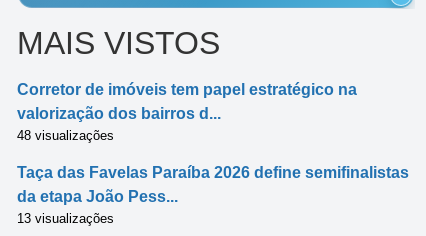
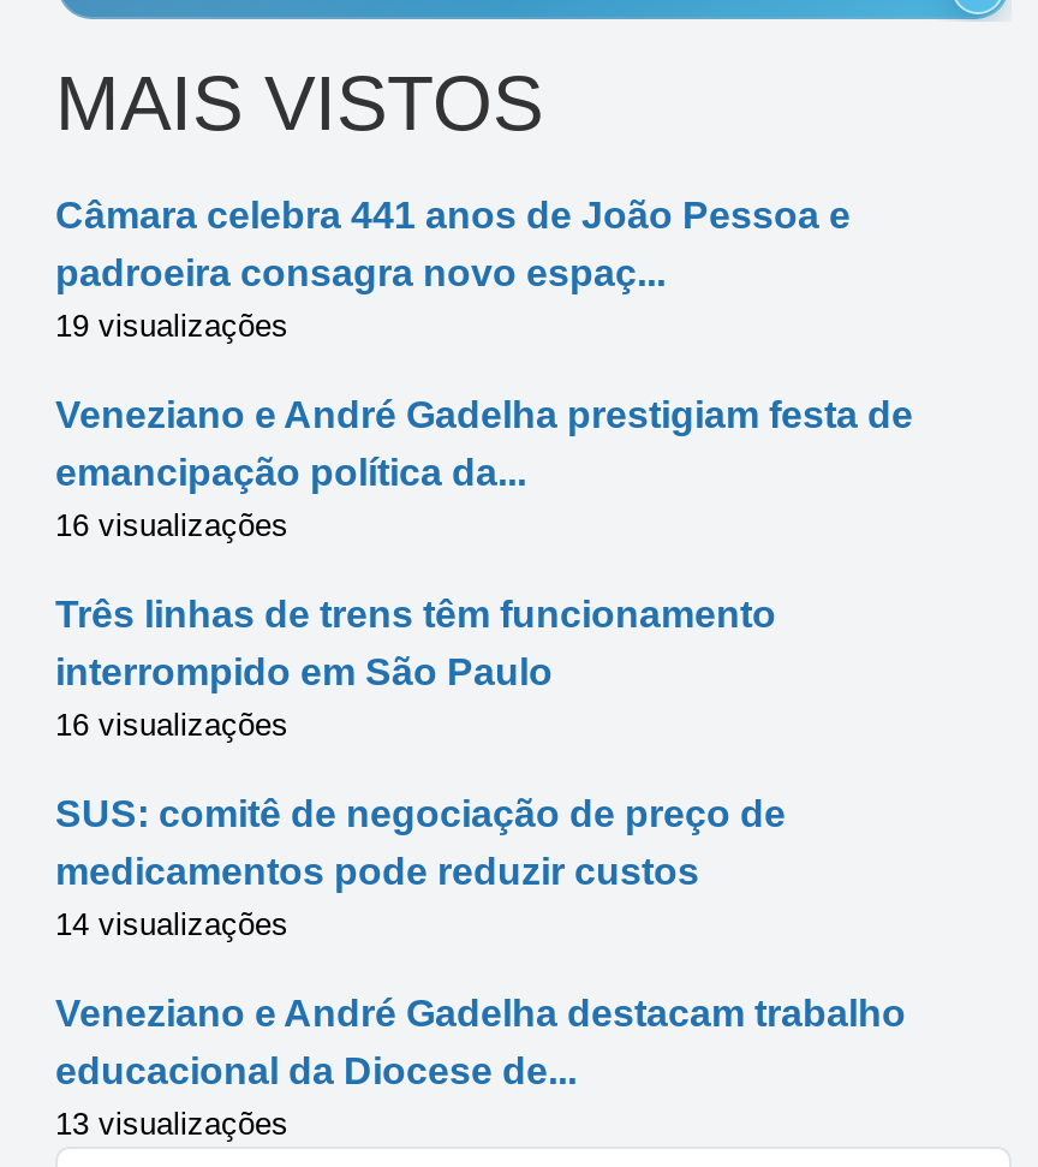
- Corretor de imóveis tem papel estratégico na
- valorização dos bairros d...
- 48 visualizações
- Taça das Favelas Paraíba 2026 define semifinalistas
- da etapa João Pess...
+ Câmara celebra 441 anos de João Pessoa e
+ padroeira consagra novo espaç...
+ 19 visualizações
+ Veneziano e André Gadelha prestigiam festa de
+ emancipação política da...
+ 16 visualizações
+ Três linhas de trens têm funcionamento
+ interrompido em São Paulo
+ 16 visualizações
+ SUS: comitê de negociação de preço de
+ medicamentos pode reduzir custos
+ 14 visualizações
+ Veneziano e André Gadelha destacam trabalho
+ educacional da Diocese de...
